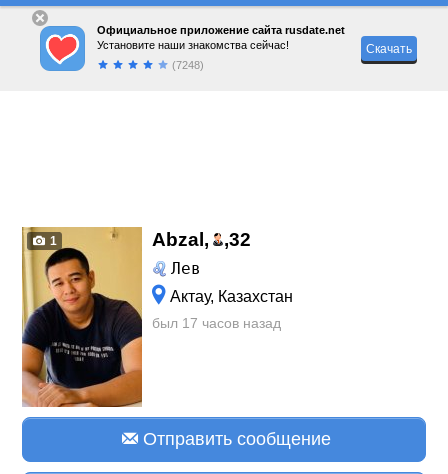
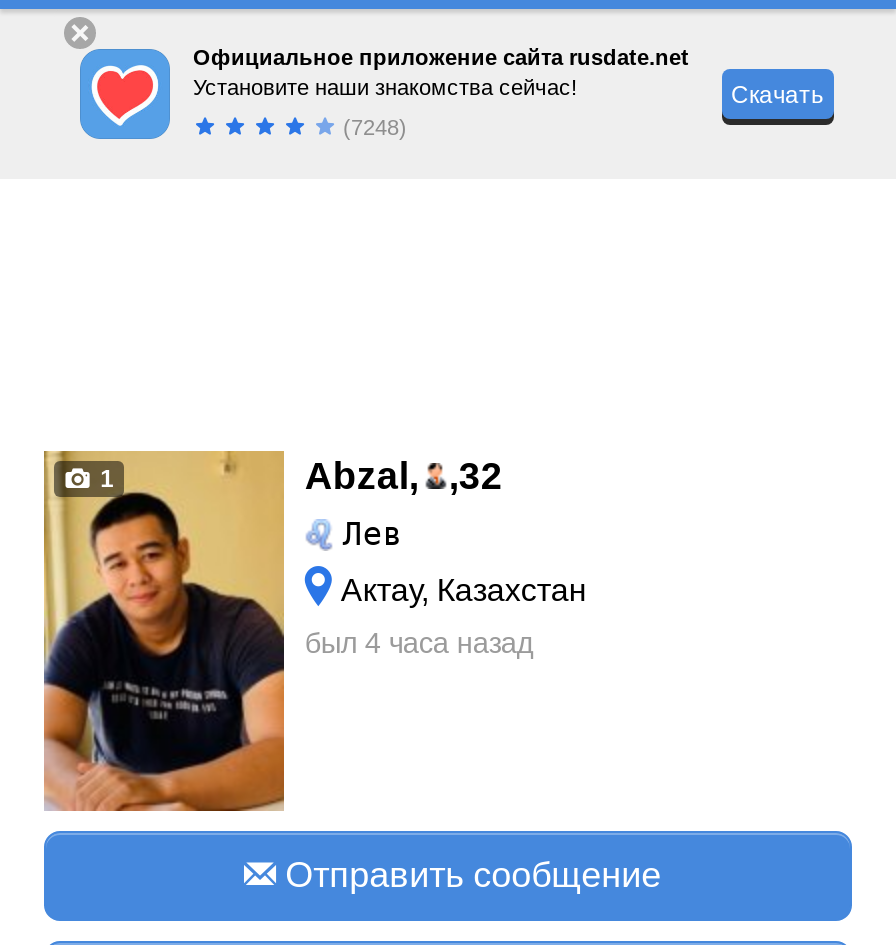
- был 17 часов назад
+ был 4 часа назад
